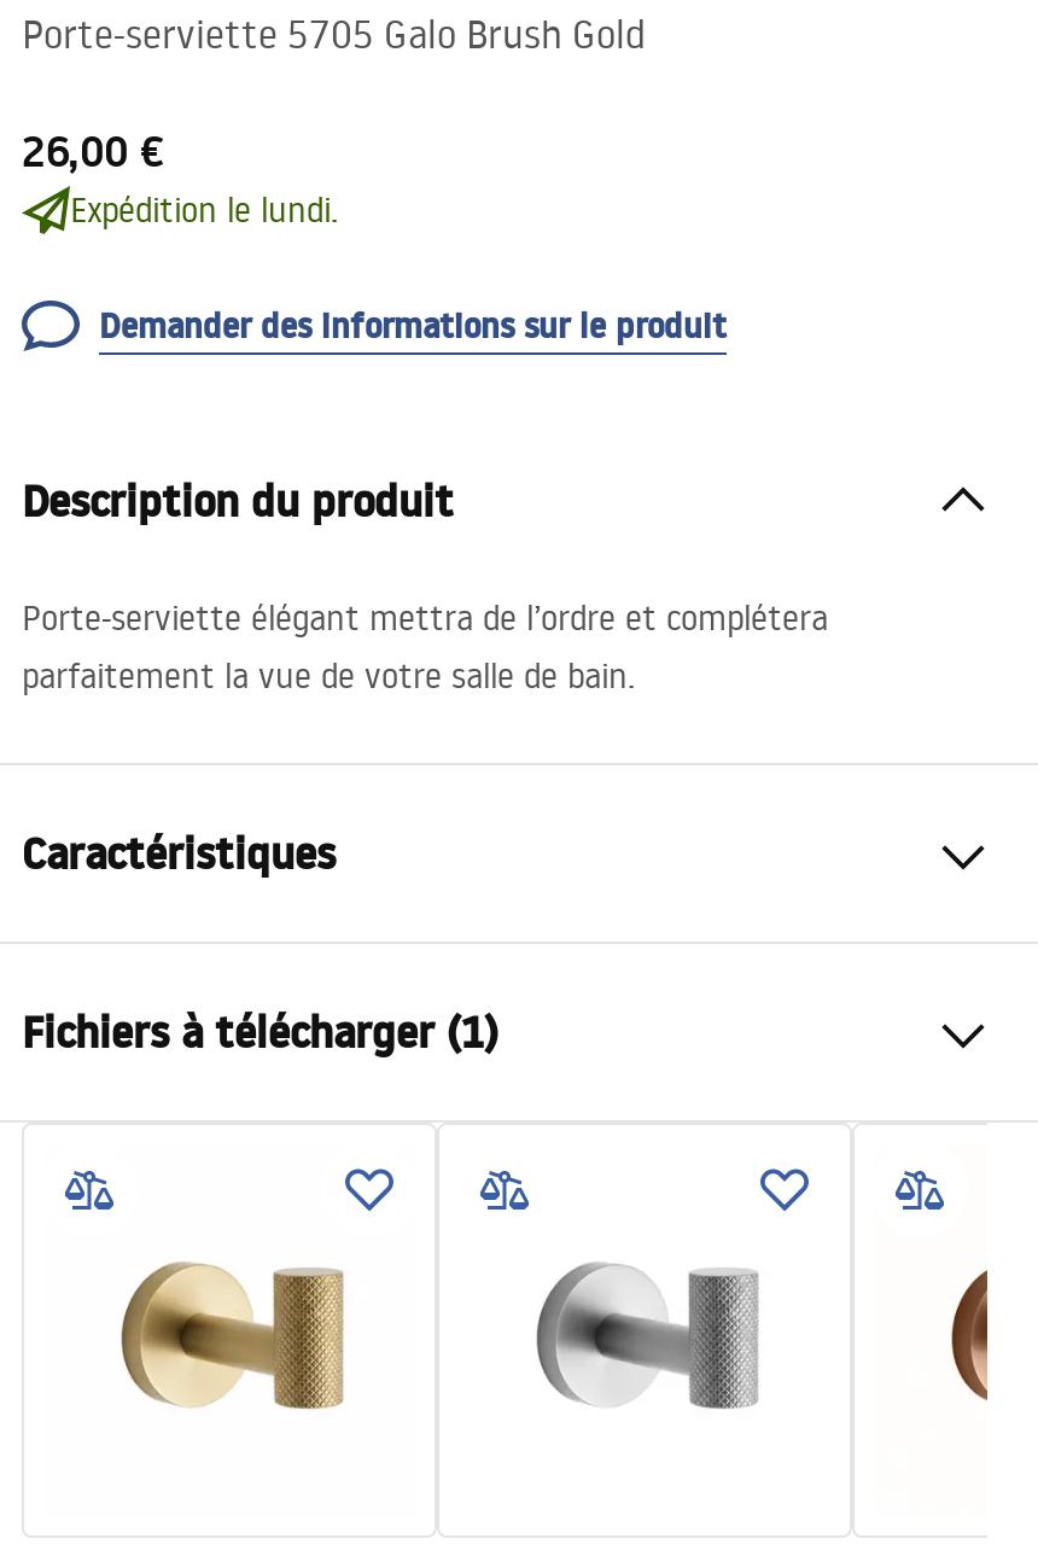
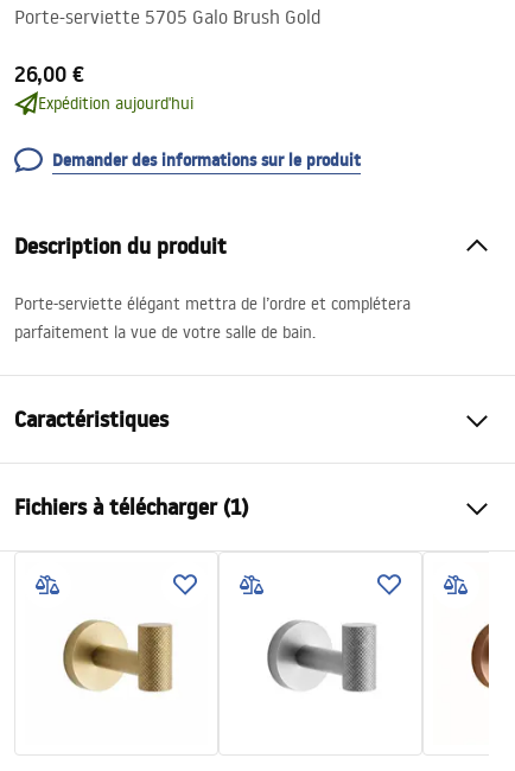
- Expédition le lundi.
+ Expédition aujourd'hui
